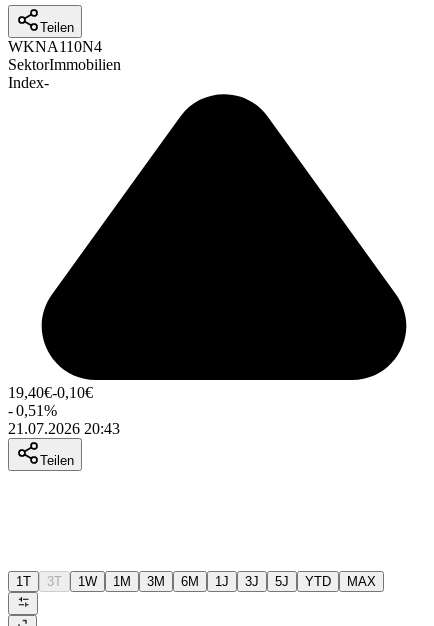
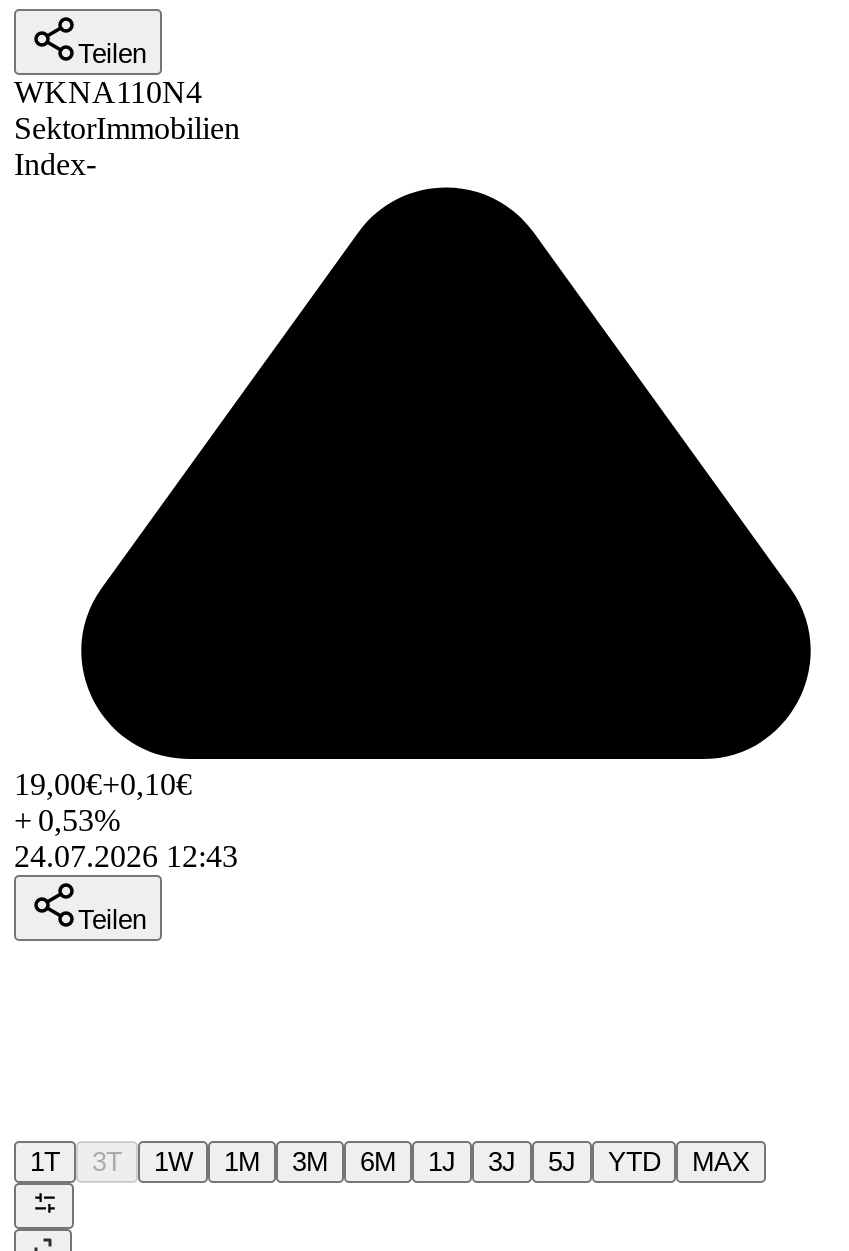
- 19,40€-0,10€
+ 19,00€+0,10€

- - 0,51%
+ + 0,53%

- 21.07.2026 20:43
+ 24.07.2026 12:43
